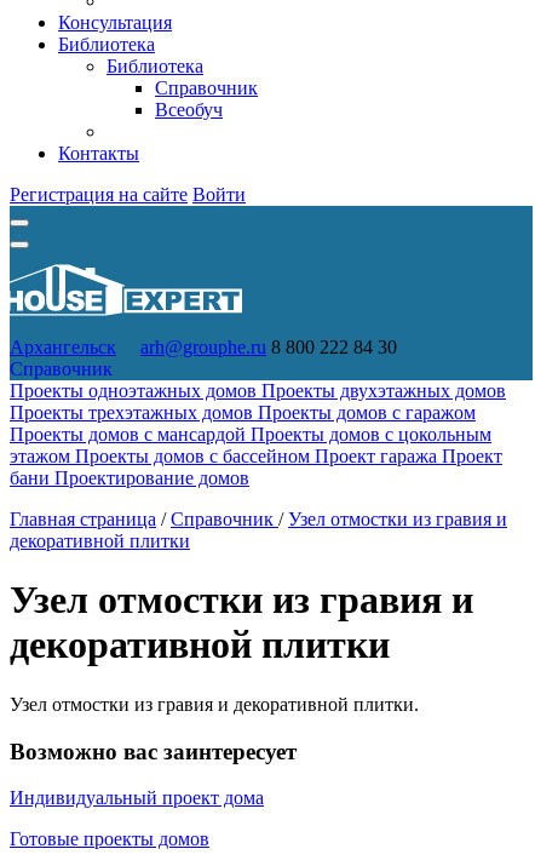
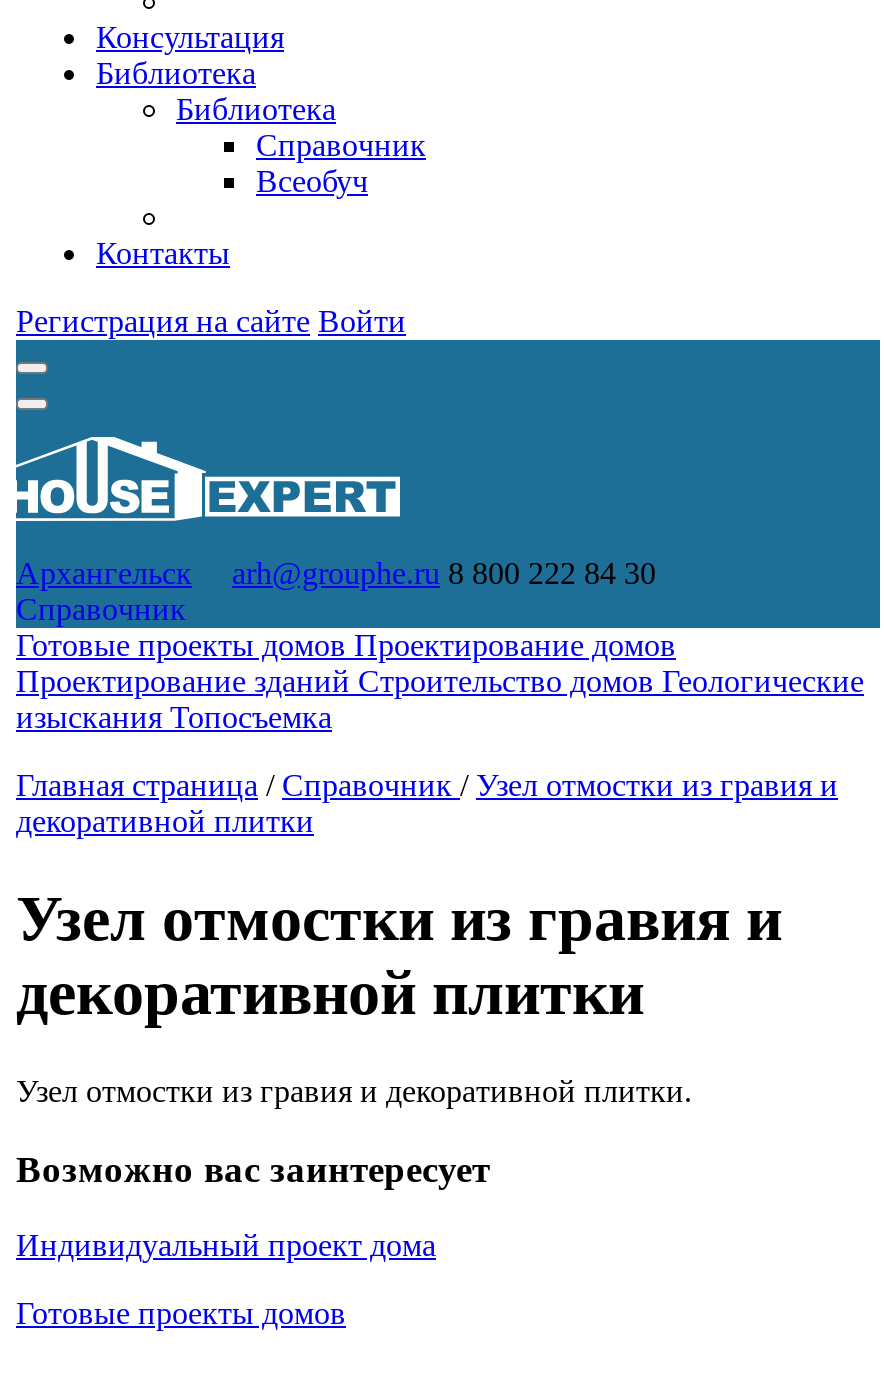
- Проекты одноэтажных домов Проекты двухэтажных домов
- Проекты трехэтажных домов Проекты домов с гаражом
- Проекты домов с мансардой Проекты домов с цокольным
- этажом Проекты домов с бассейном Проект гаража Проект
- бани Проектирование домов
+ Готовые проекты домов Проектирование домов
+ Проектирование зданий Строительство домов Геологические
+ изыскания Топосъемка
